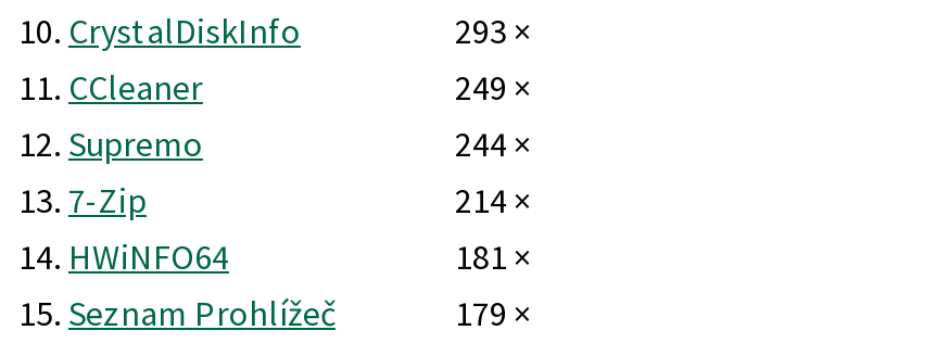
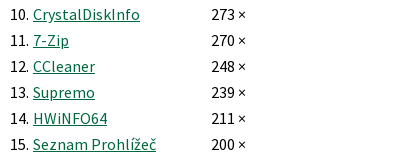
- 293 ×
- 11. CCleaner
- 249 ×
- 12. Supremo
- 244 ×
- 13. 7-Zip
- 214 ×
+ 273 ×
+ 11. 7-Zip
+ 270 ×
+ 12. CCleaner
+ 248 ×
+ 13. Supremo
+ 239 ×

- 181 ×
+ 211 ×

- 179 ×
+ 200 ×
